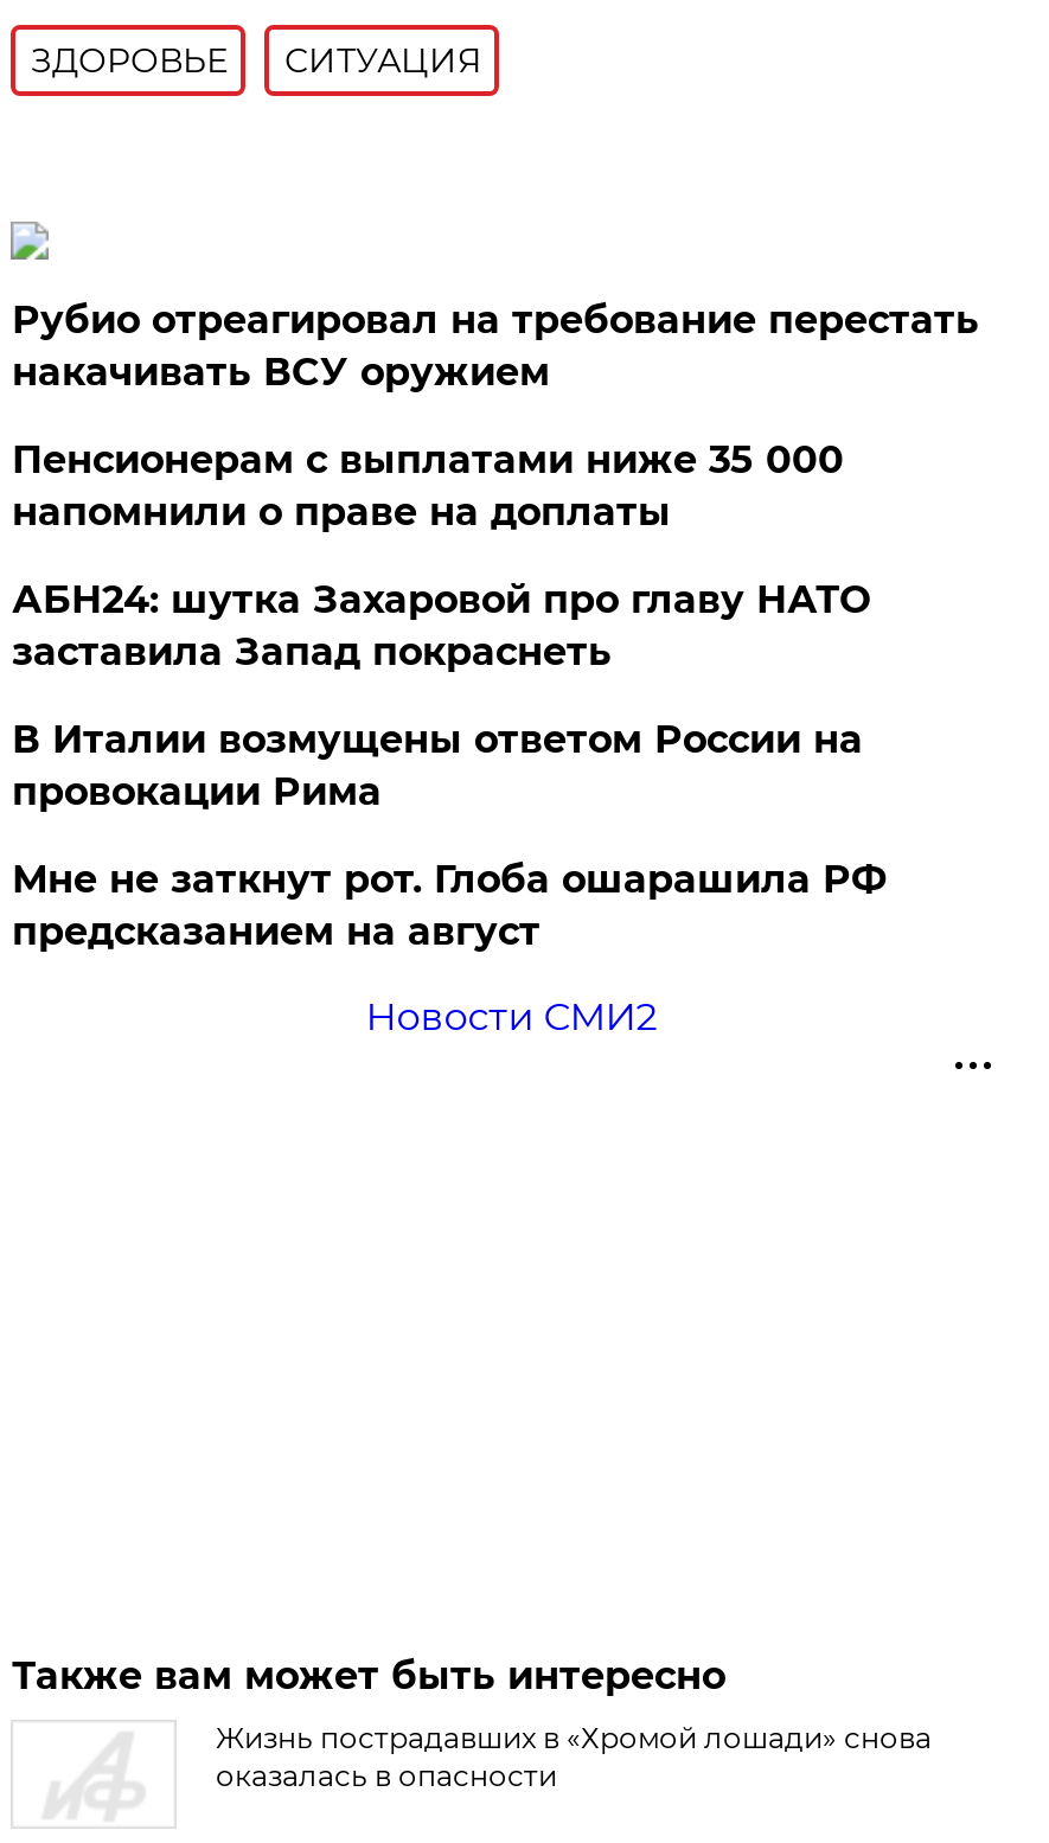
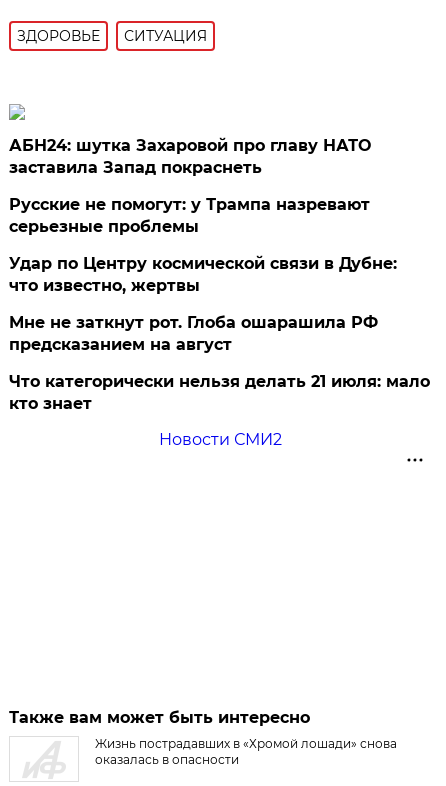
- Рубио отреагировал на требование перестать
- накачивать ВСУ оружием
- Пенсионерам с выплатами ниже 35 000
- напомнили о праве на доплаты

moved up: АБН24: шутка Захаровой про главу НАТО | заставила Запад покраснеть

- В Италии возмущены ответом России на
- провокации Рима
+ Русские не помогут: у Трампа назревают
+ серьезные проблемы
+ Удар по Центру космической связи в Дубне:
+ что известно, жертвы

moved up: Мне не заткнут рот. Глоба ошарашила РФ | предсказанием на август

+ Что категорически нельзя делать 21 июля: мало
+ кто знает
